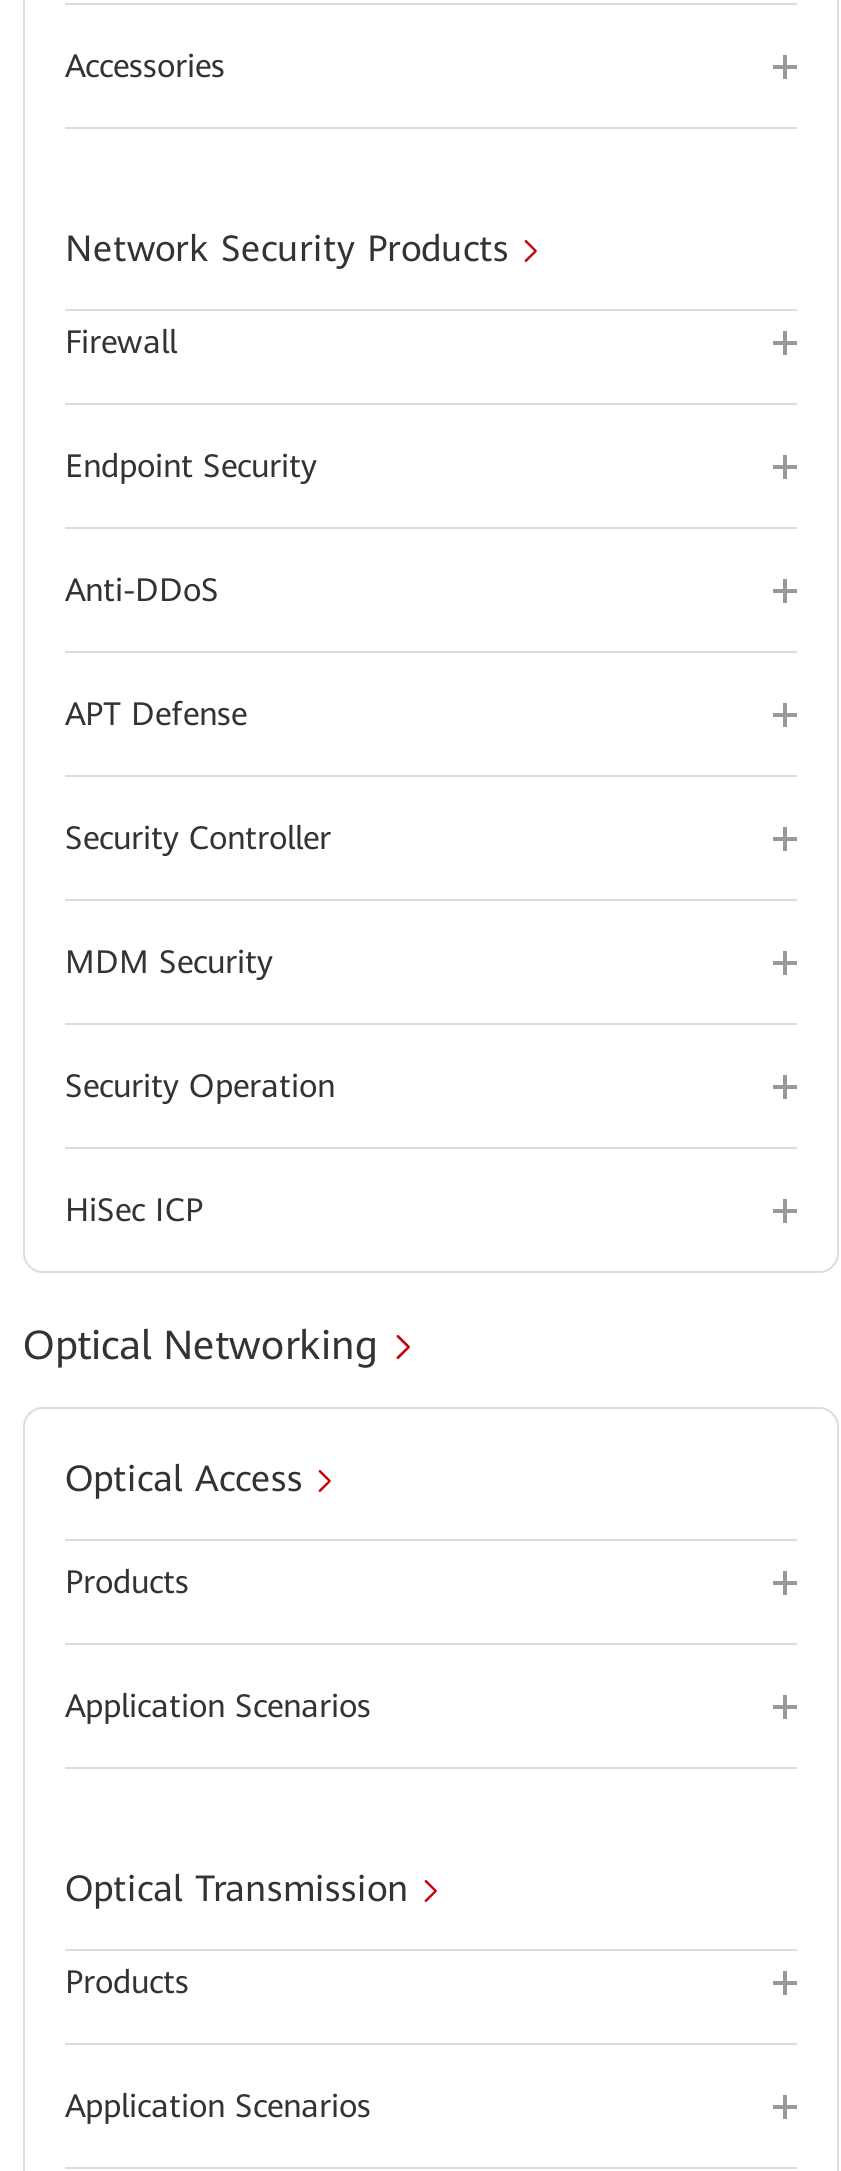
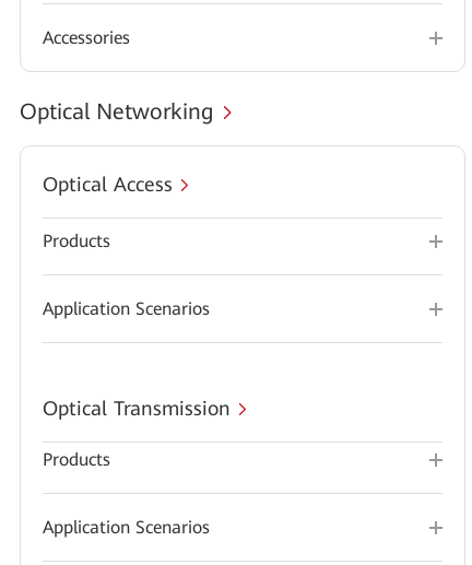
- Network Security Products
- Firewall
- Endpoint Security
- Anti-DDoS
- APT Defense
- Security Controller
- MDM Security
- Security Operation
- HiSec ICP
